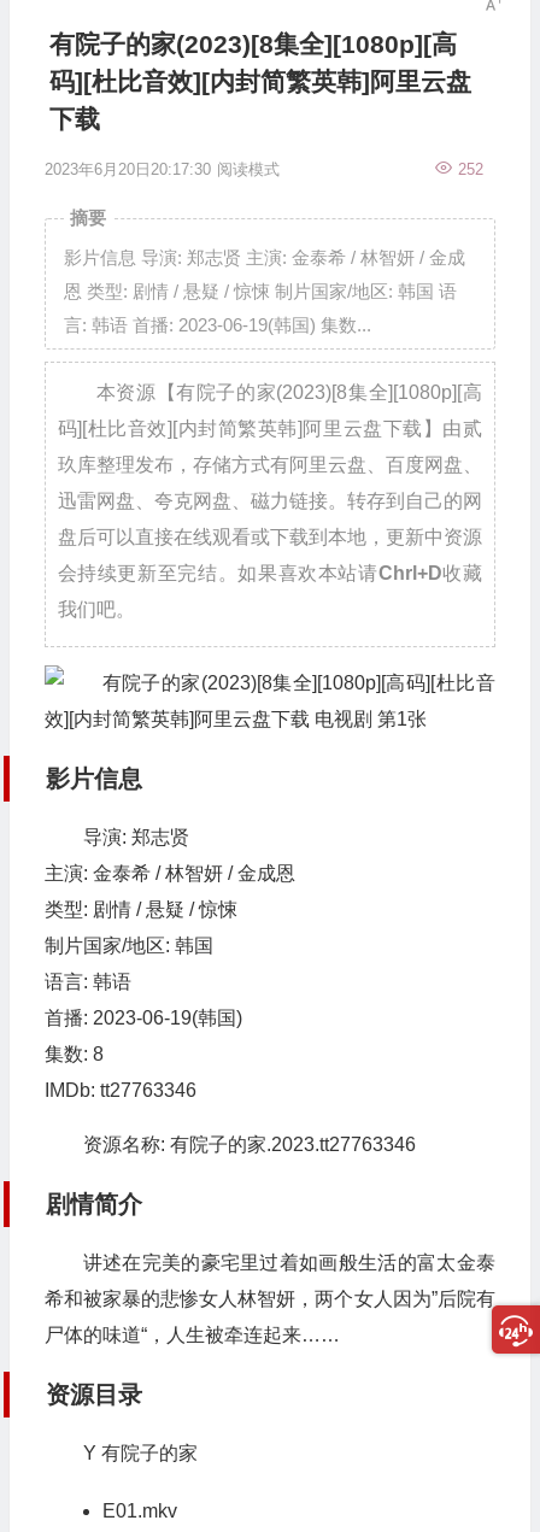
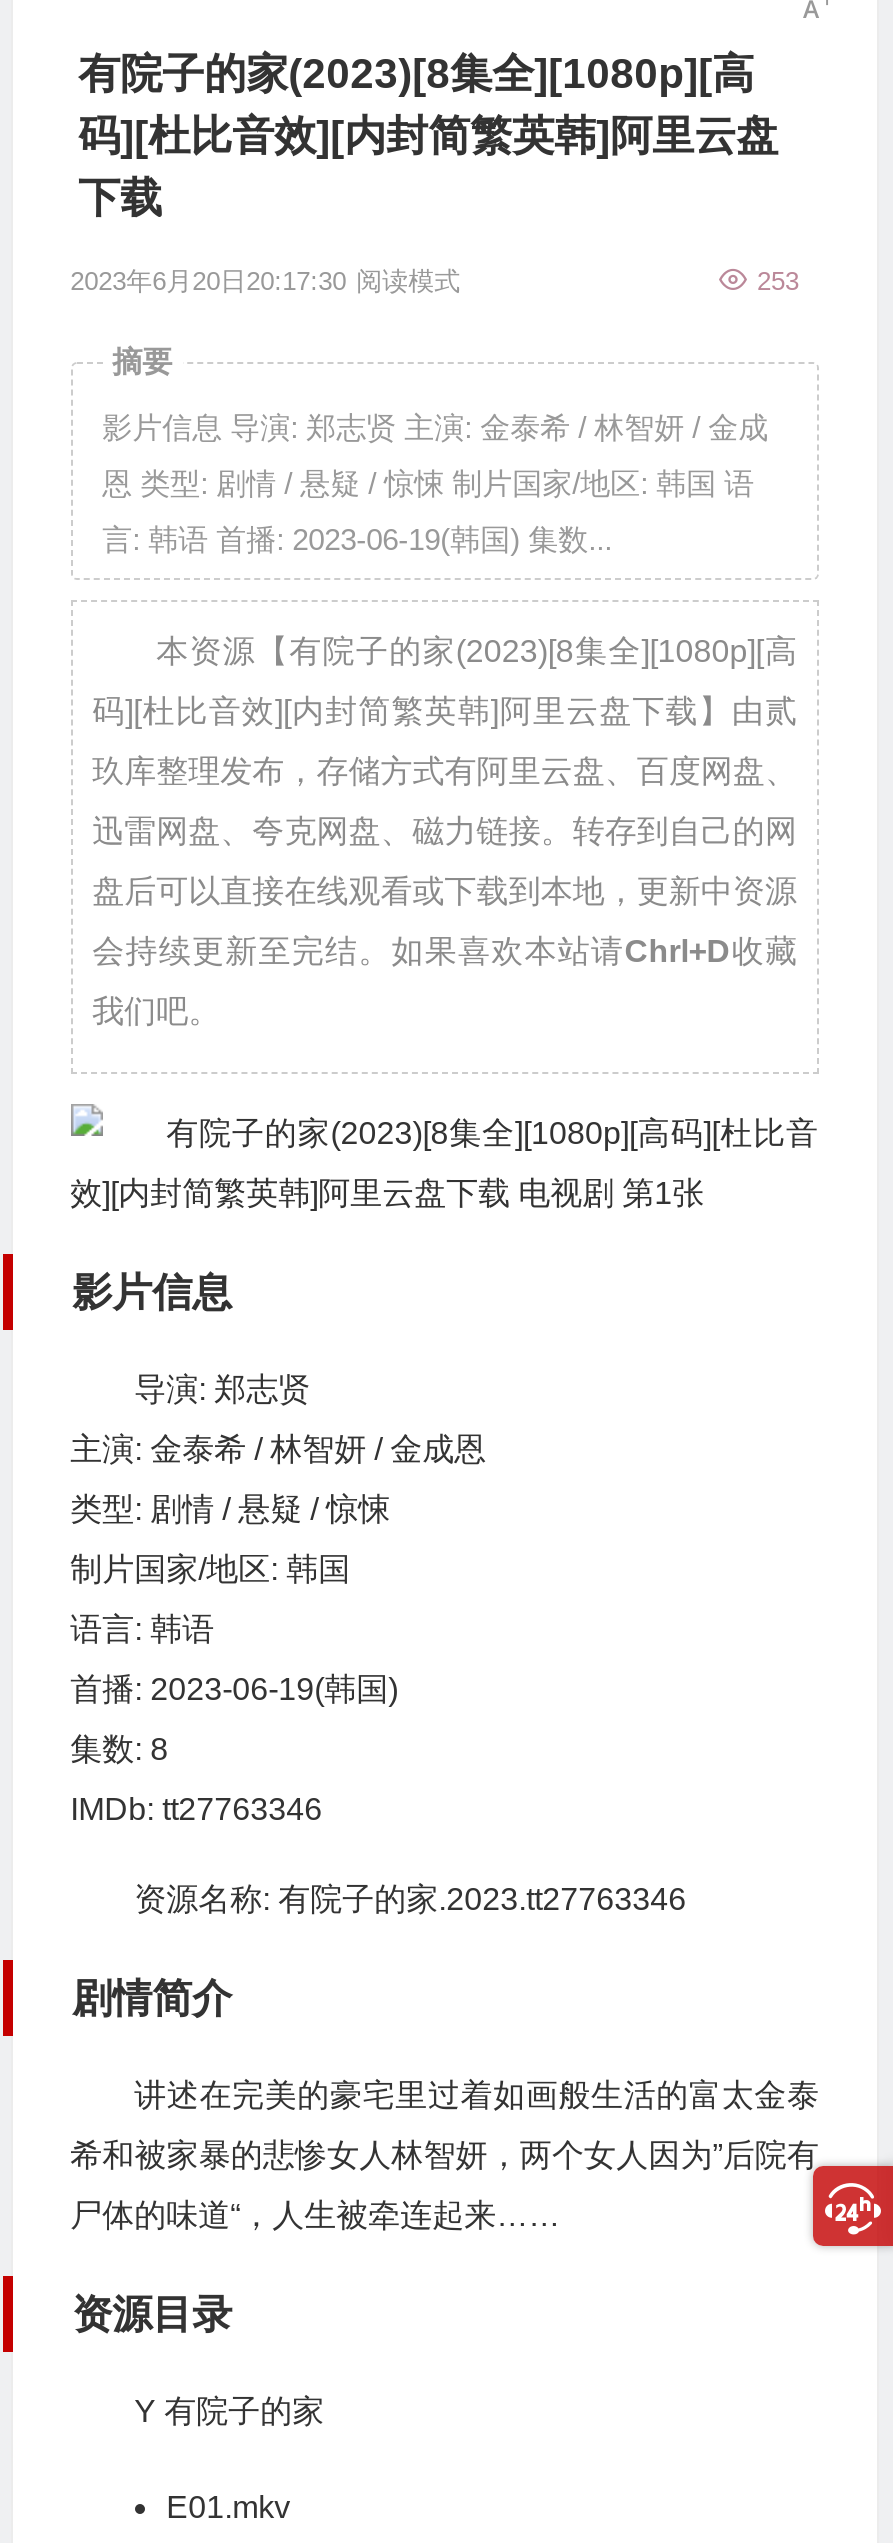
- 252
+ 253
